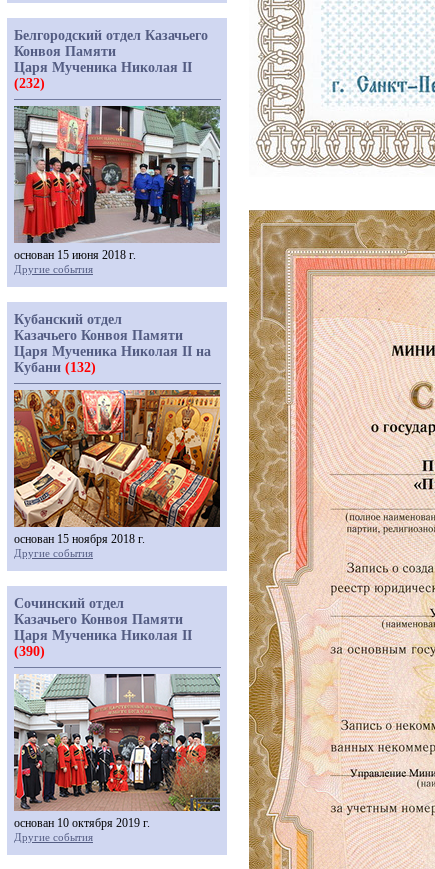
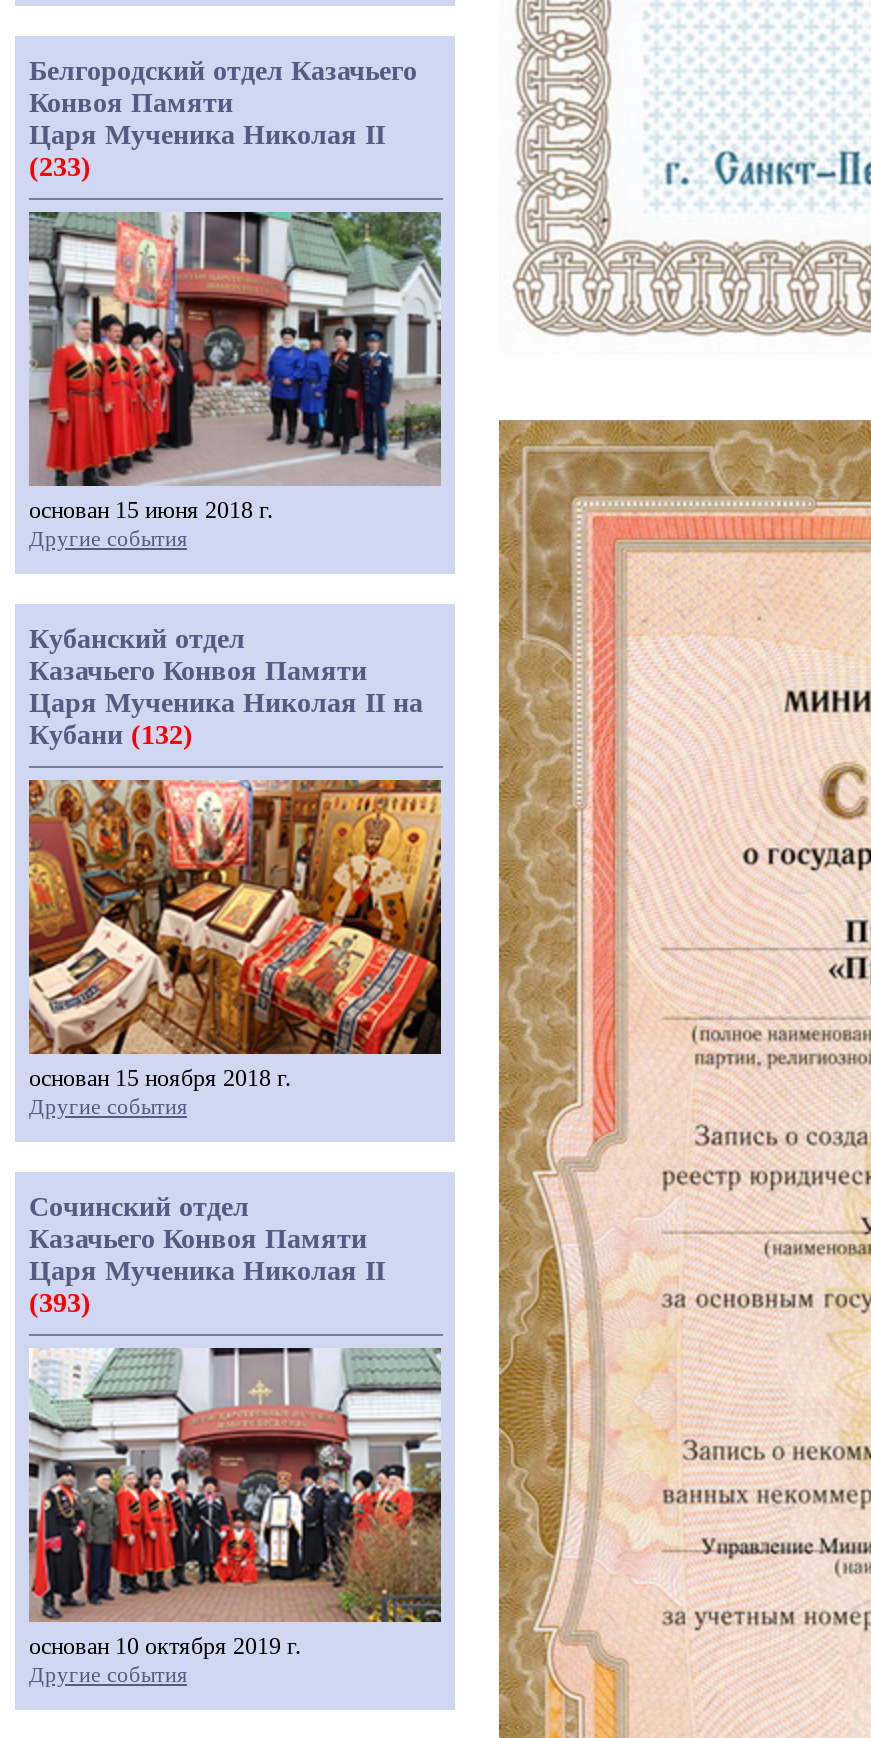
- (232)
+ (233)

- (390)
+ (393)
